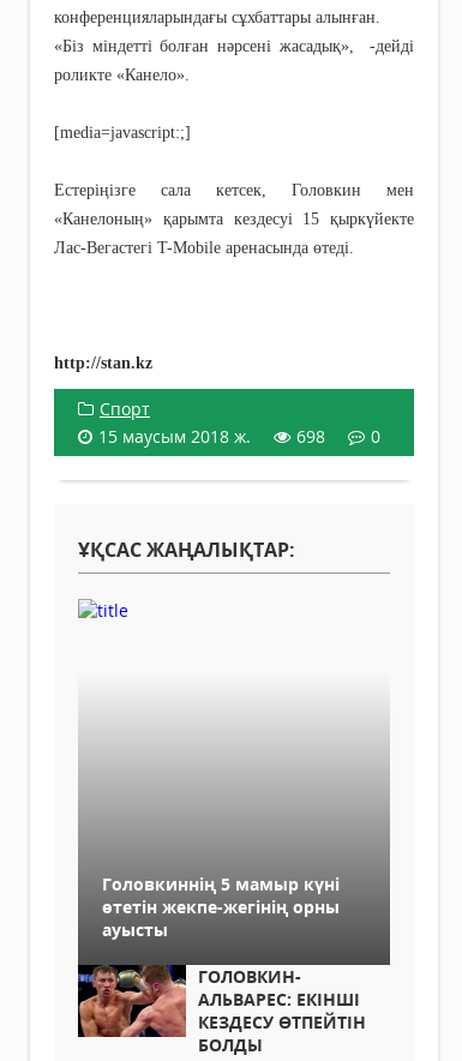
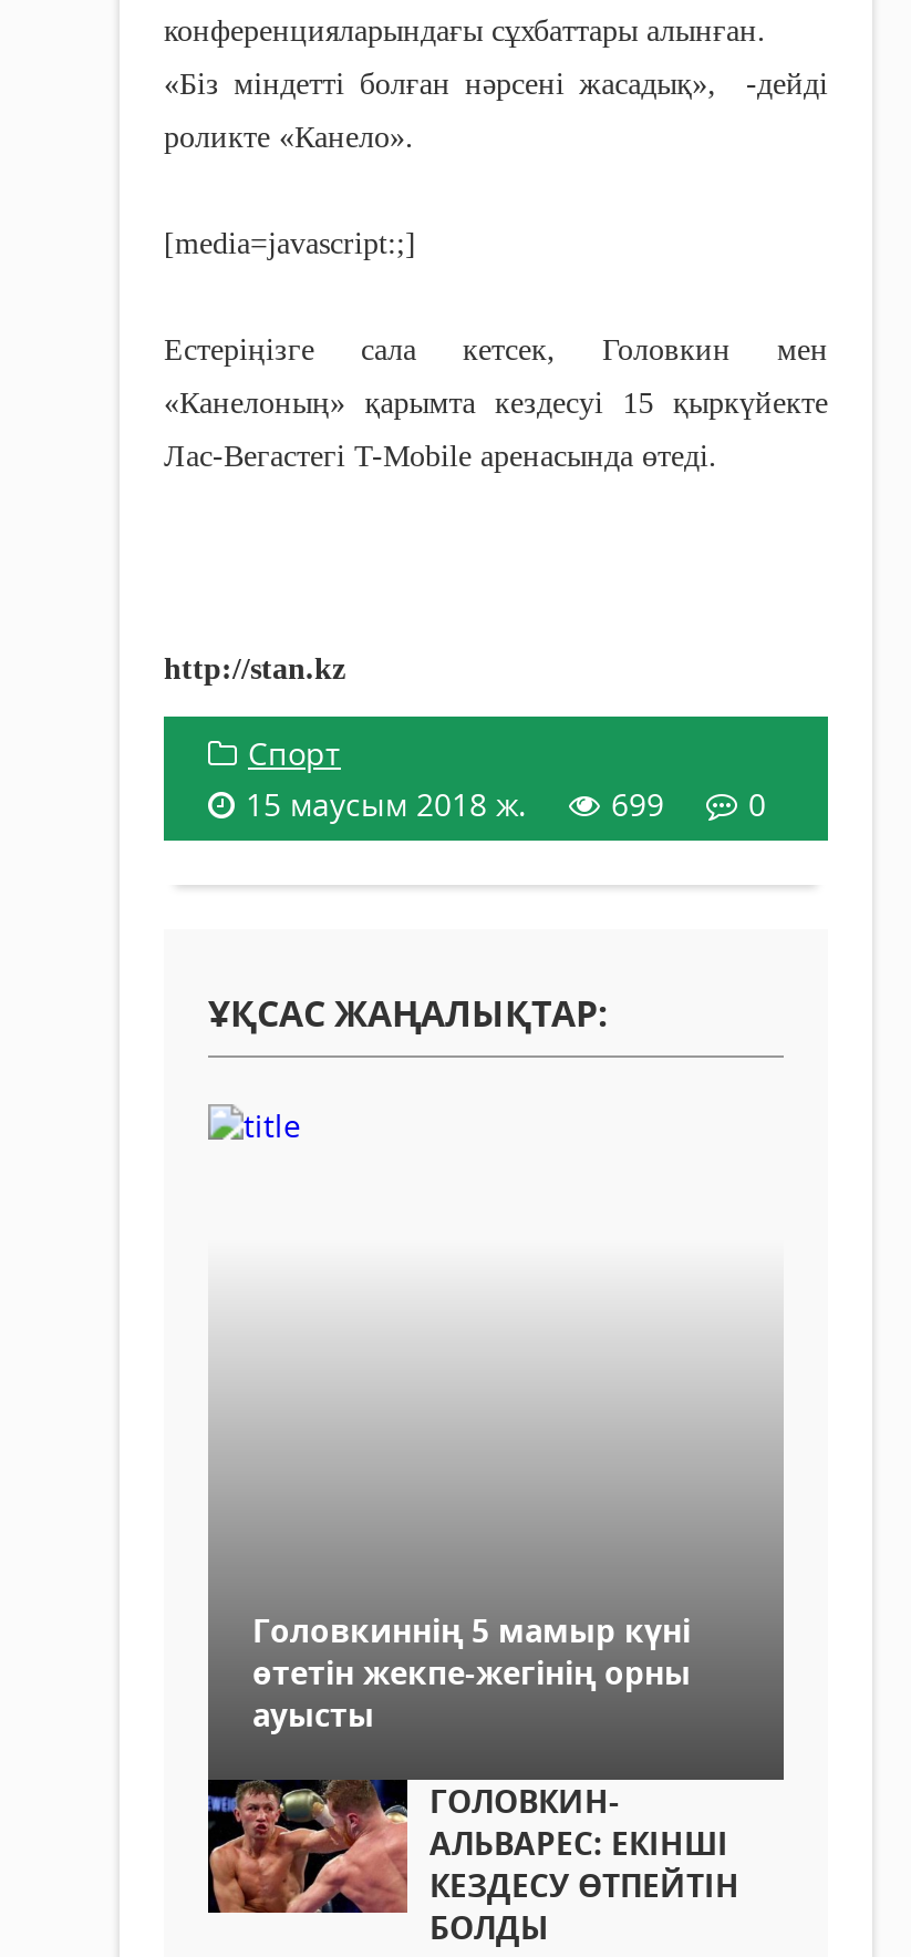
- 15 маусым 2018 ж. 698 0
+ 15 маусым 2018 ж. 699 0
